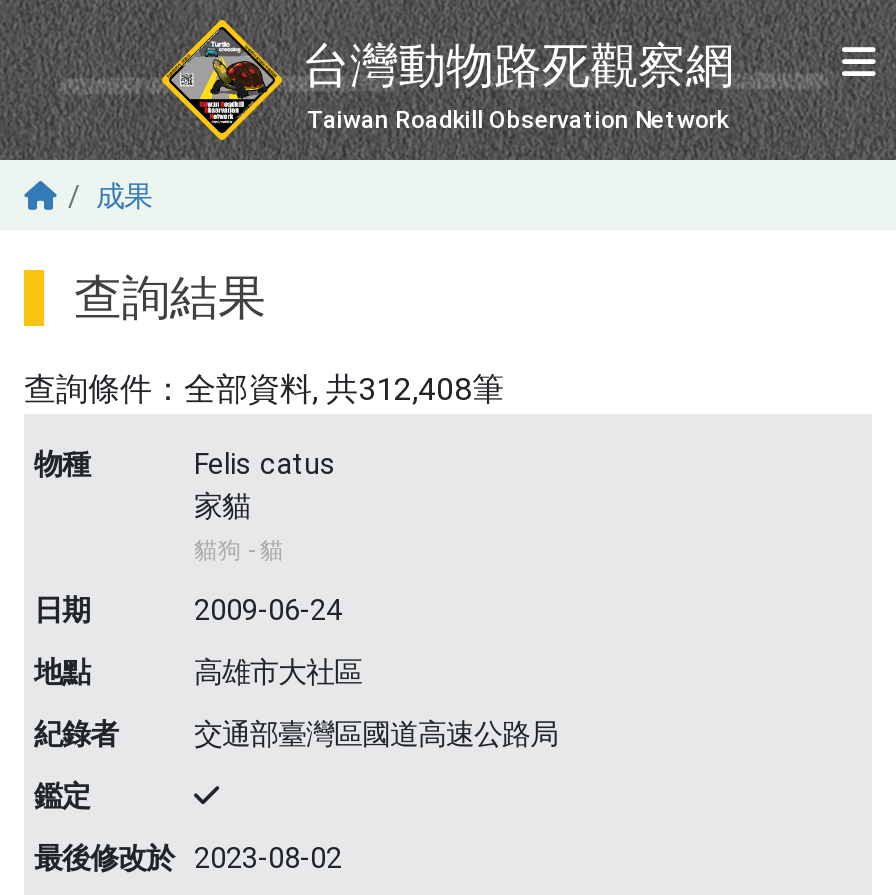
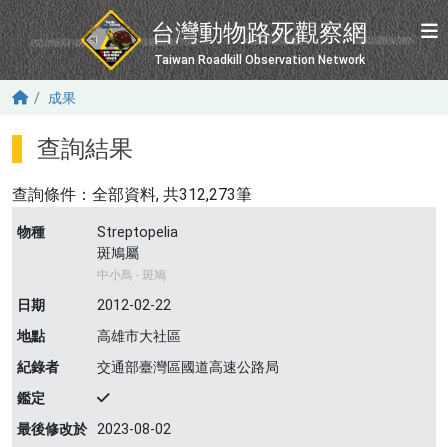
- 查詢條件：全部資料, 共312,408筆
+ 查詢條件：全部資料, 共312,273筆

- Felis catus
- 家貓
- 貓狗 - 貓
+ Streptopelia
+ 斑鳩屬
+ 中小鳥 - 斑鳩

- 2009-06-24
+ 2012-02-22
